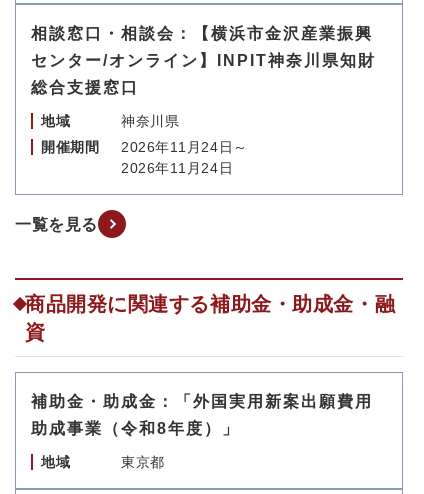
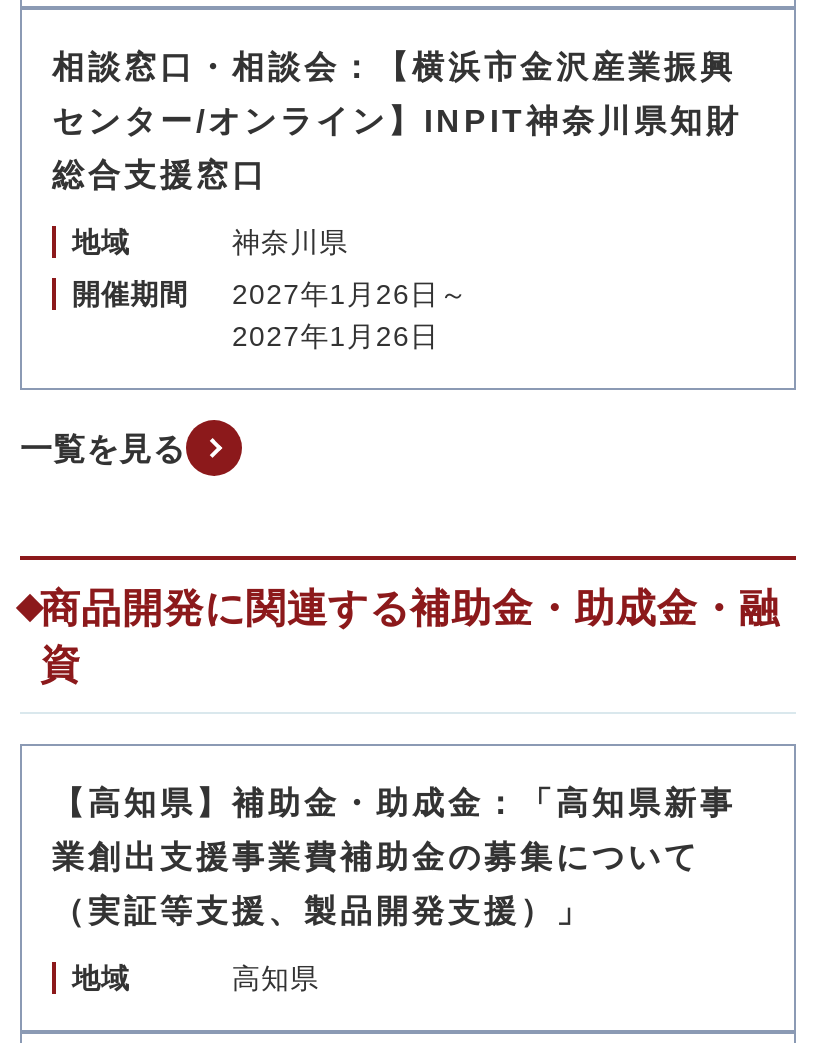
- 開催期間 2026年11月24日～
+ 開催期間 2027年1月26日～

- 2026年11月24日
+ 2027年1月26日

- 補助金・助成金：「外国実用新案出願費用
- 助成事業（令和8年度）」
+ 【高知県】補助金・助成金：「高知県新事
+ 業創出支援事業費補助金の募集について
+ （実証等支援、製品開発支援）」

- 東京都
+ 高知県
